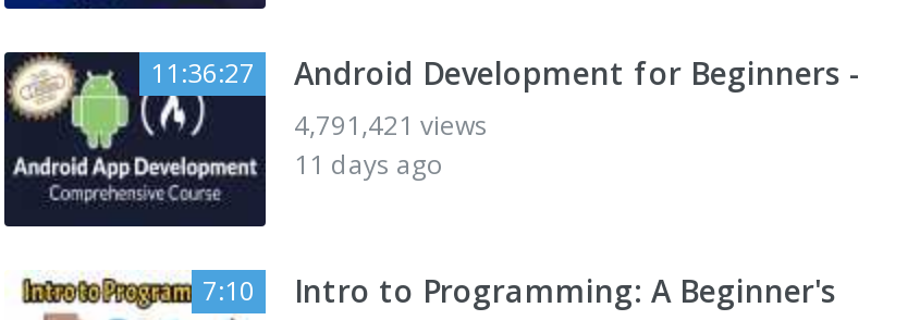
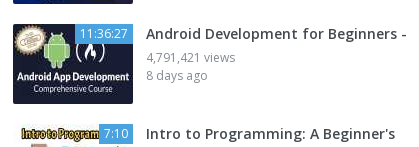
- 11 days ago
+ 8 days ago
